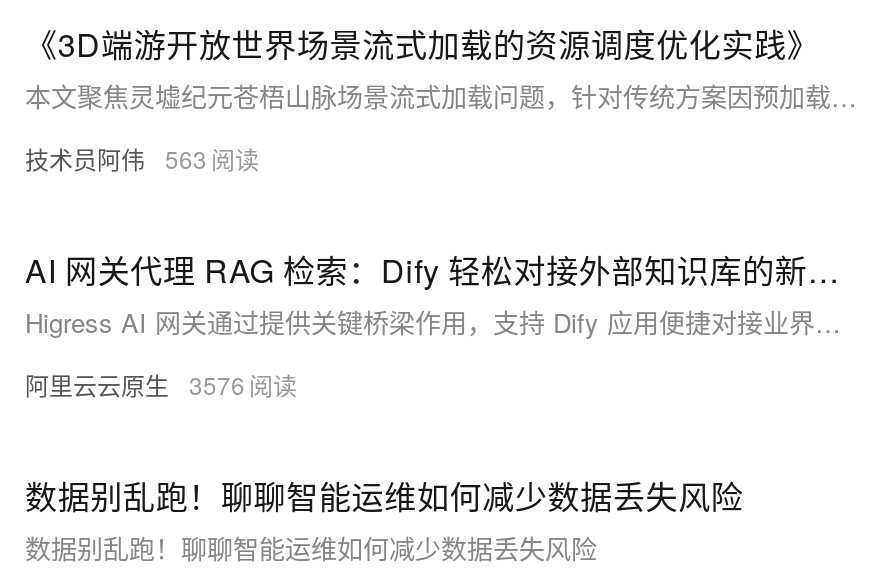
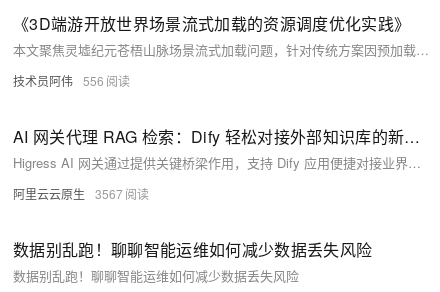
- 技术员阿伟 563
+ 技术员阿伟 556

- 阿里云云原生 3576
+ 阿里云云原生 3567
